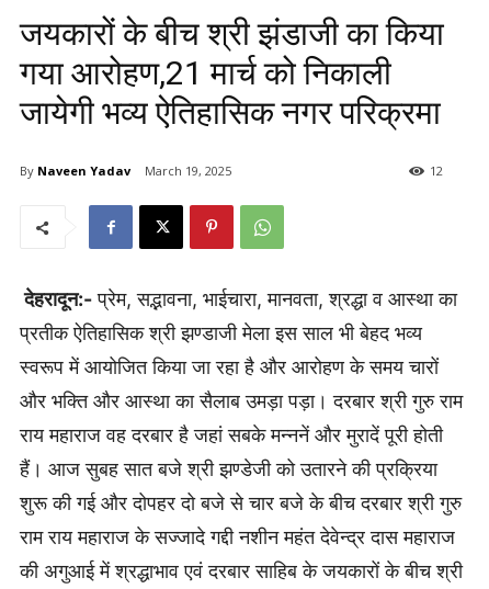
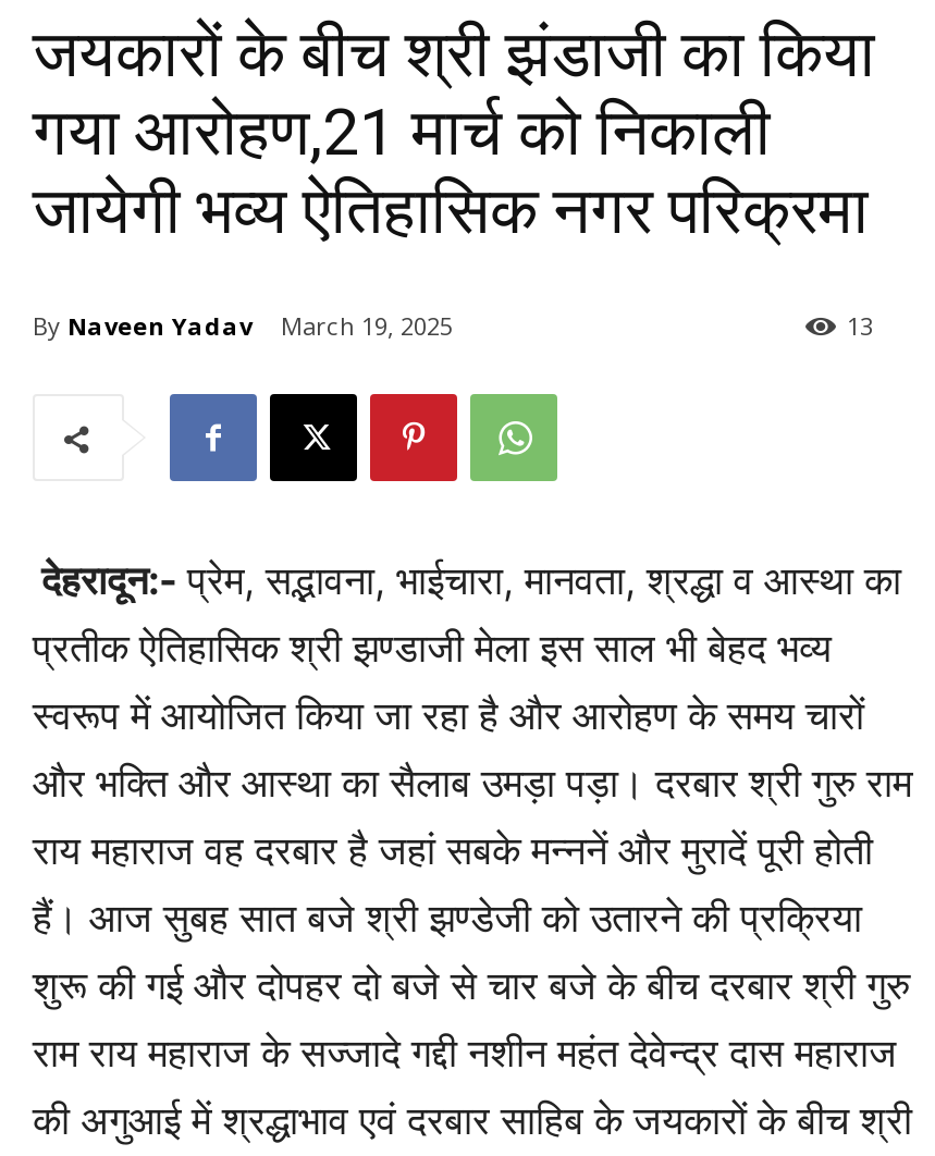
- 12
+ 13
